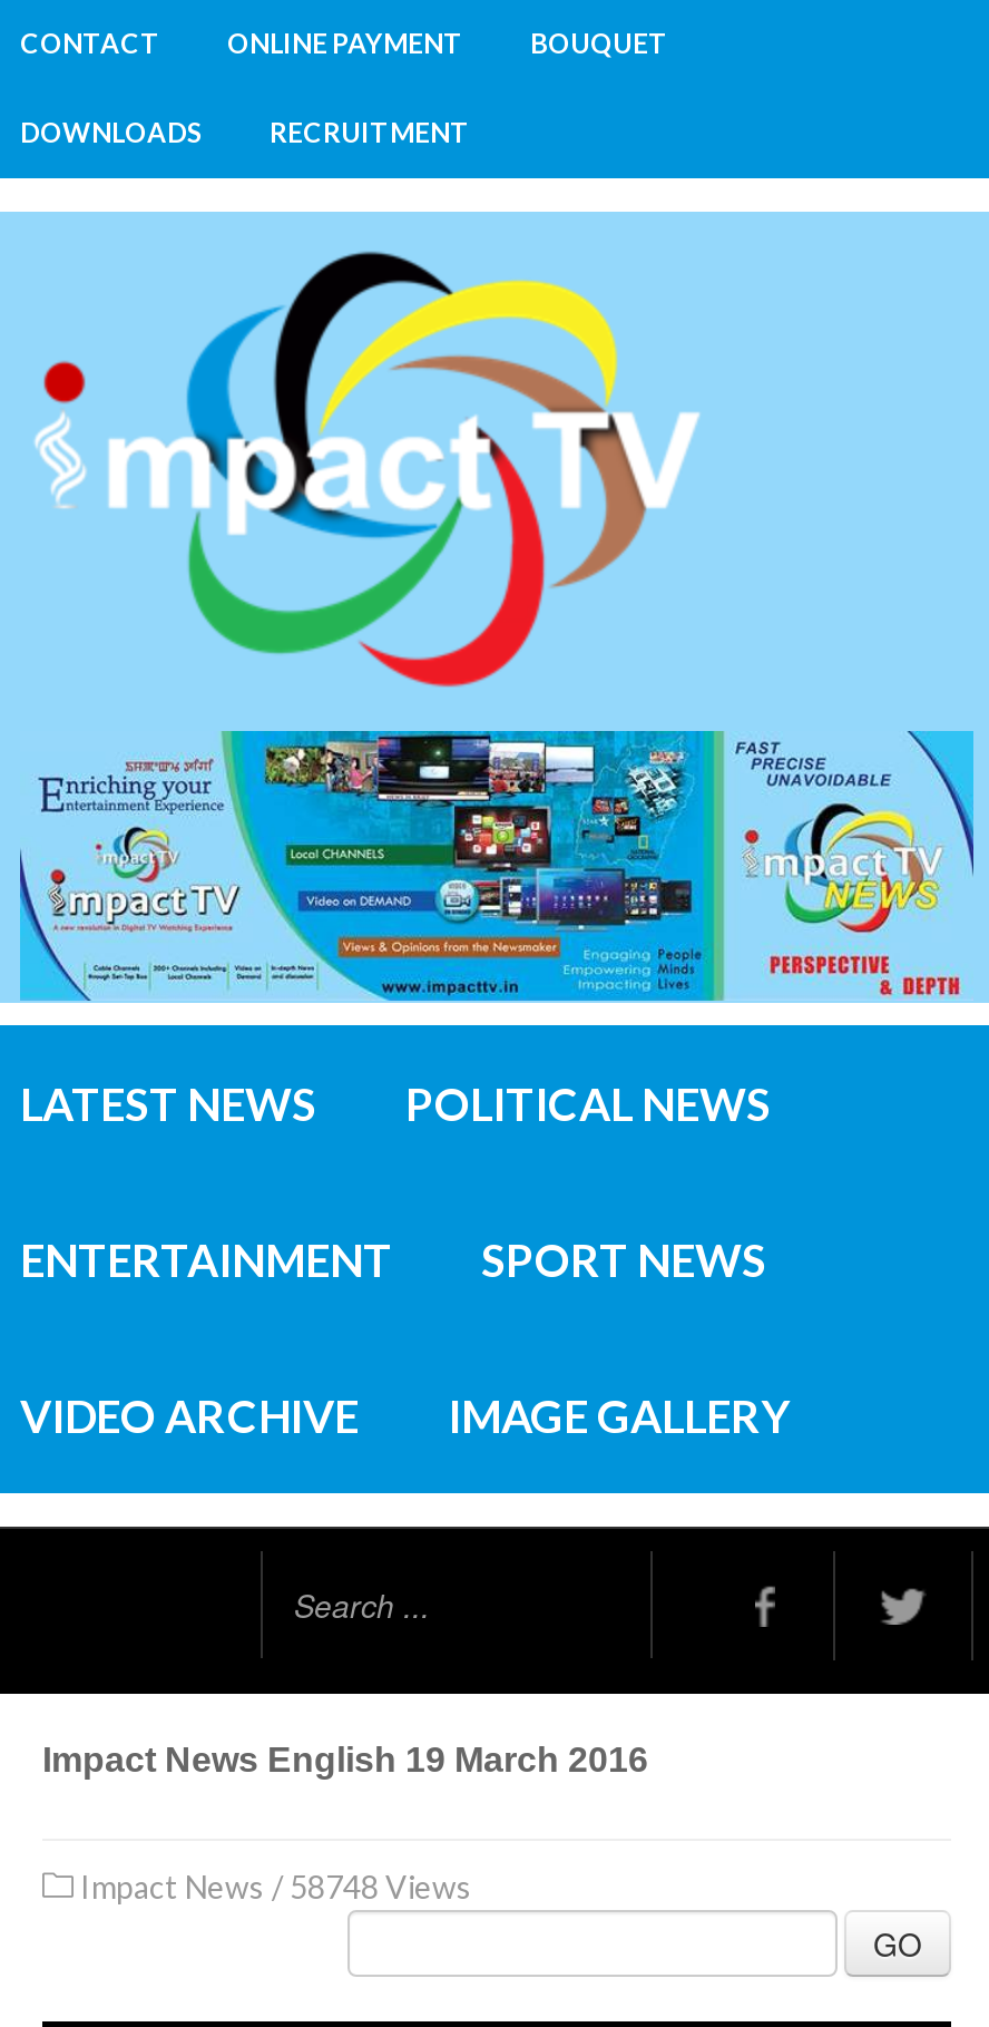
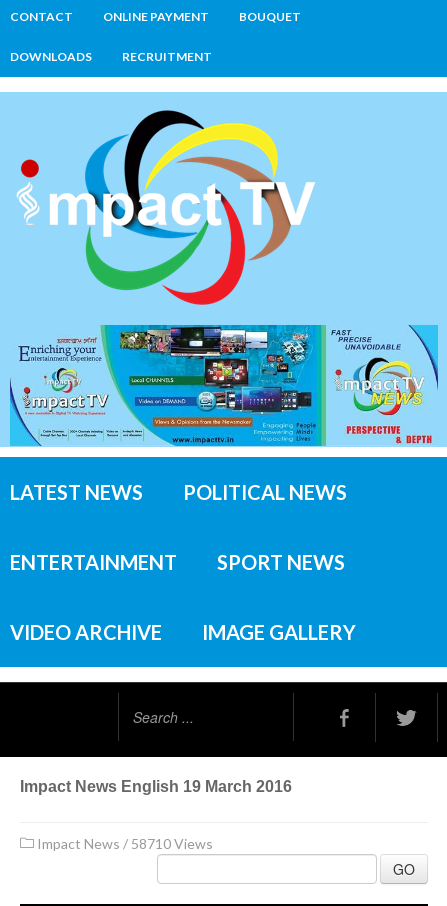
- Impact News / 58748 Views
+ Impact News / 58710 Views
